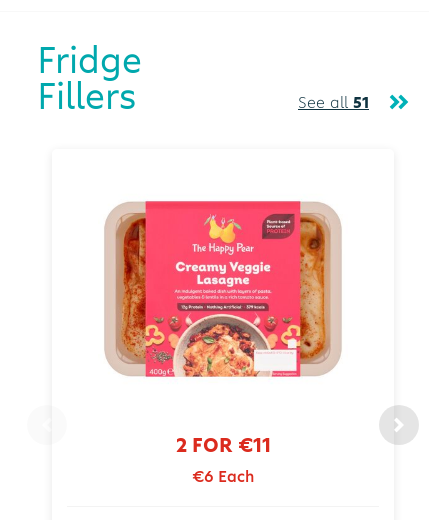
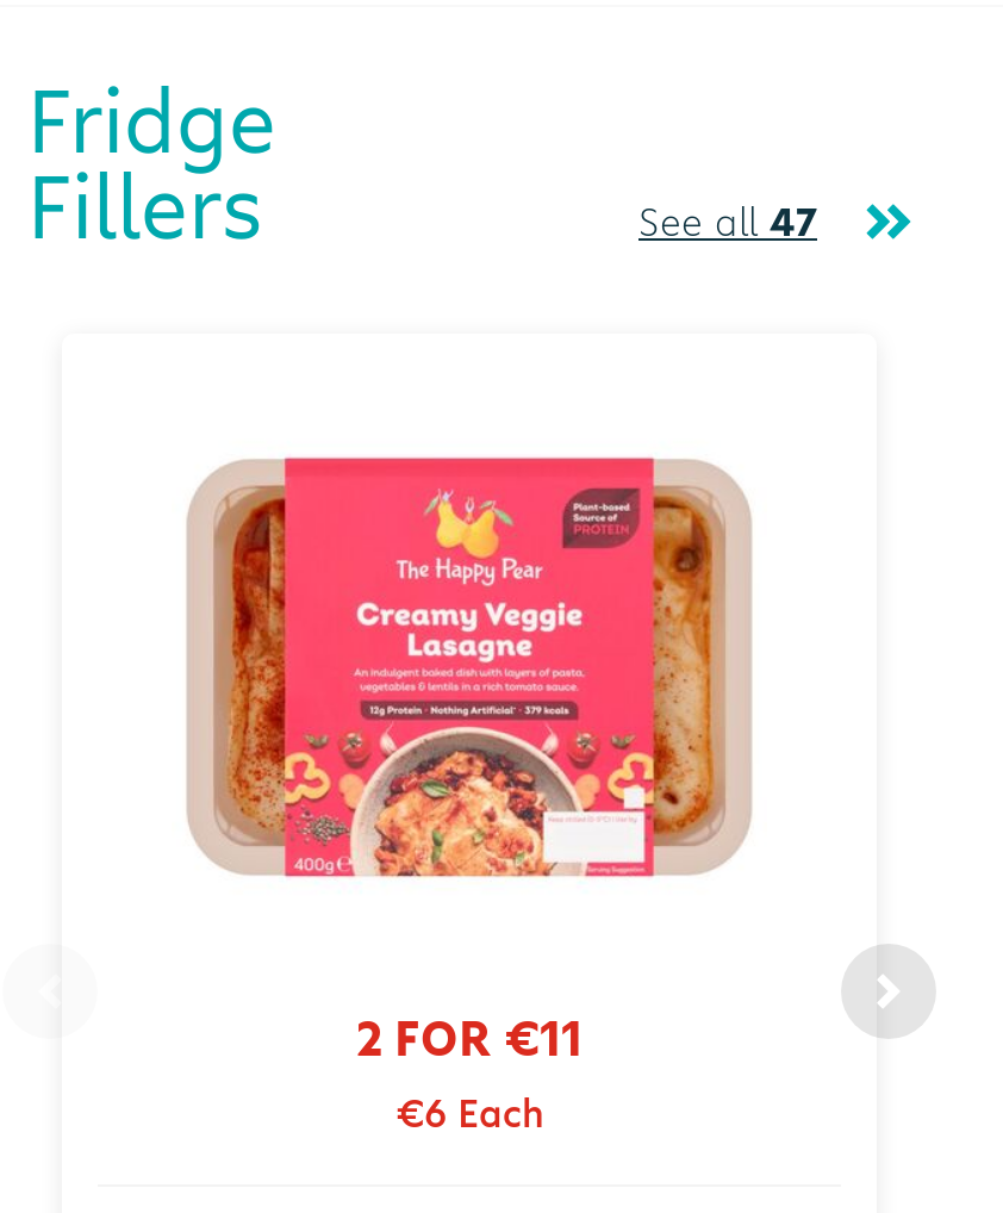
- See all 51
+ See all 47
